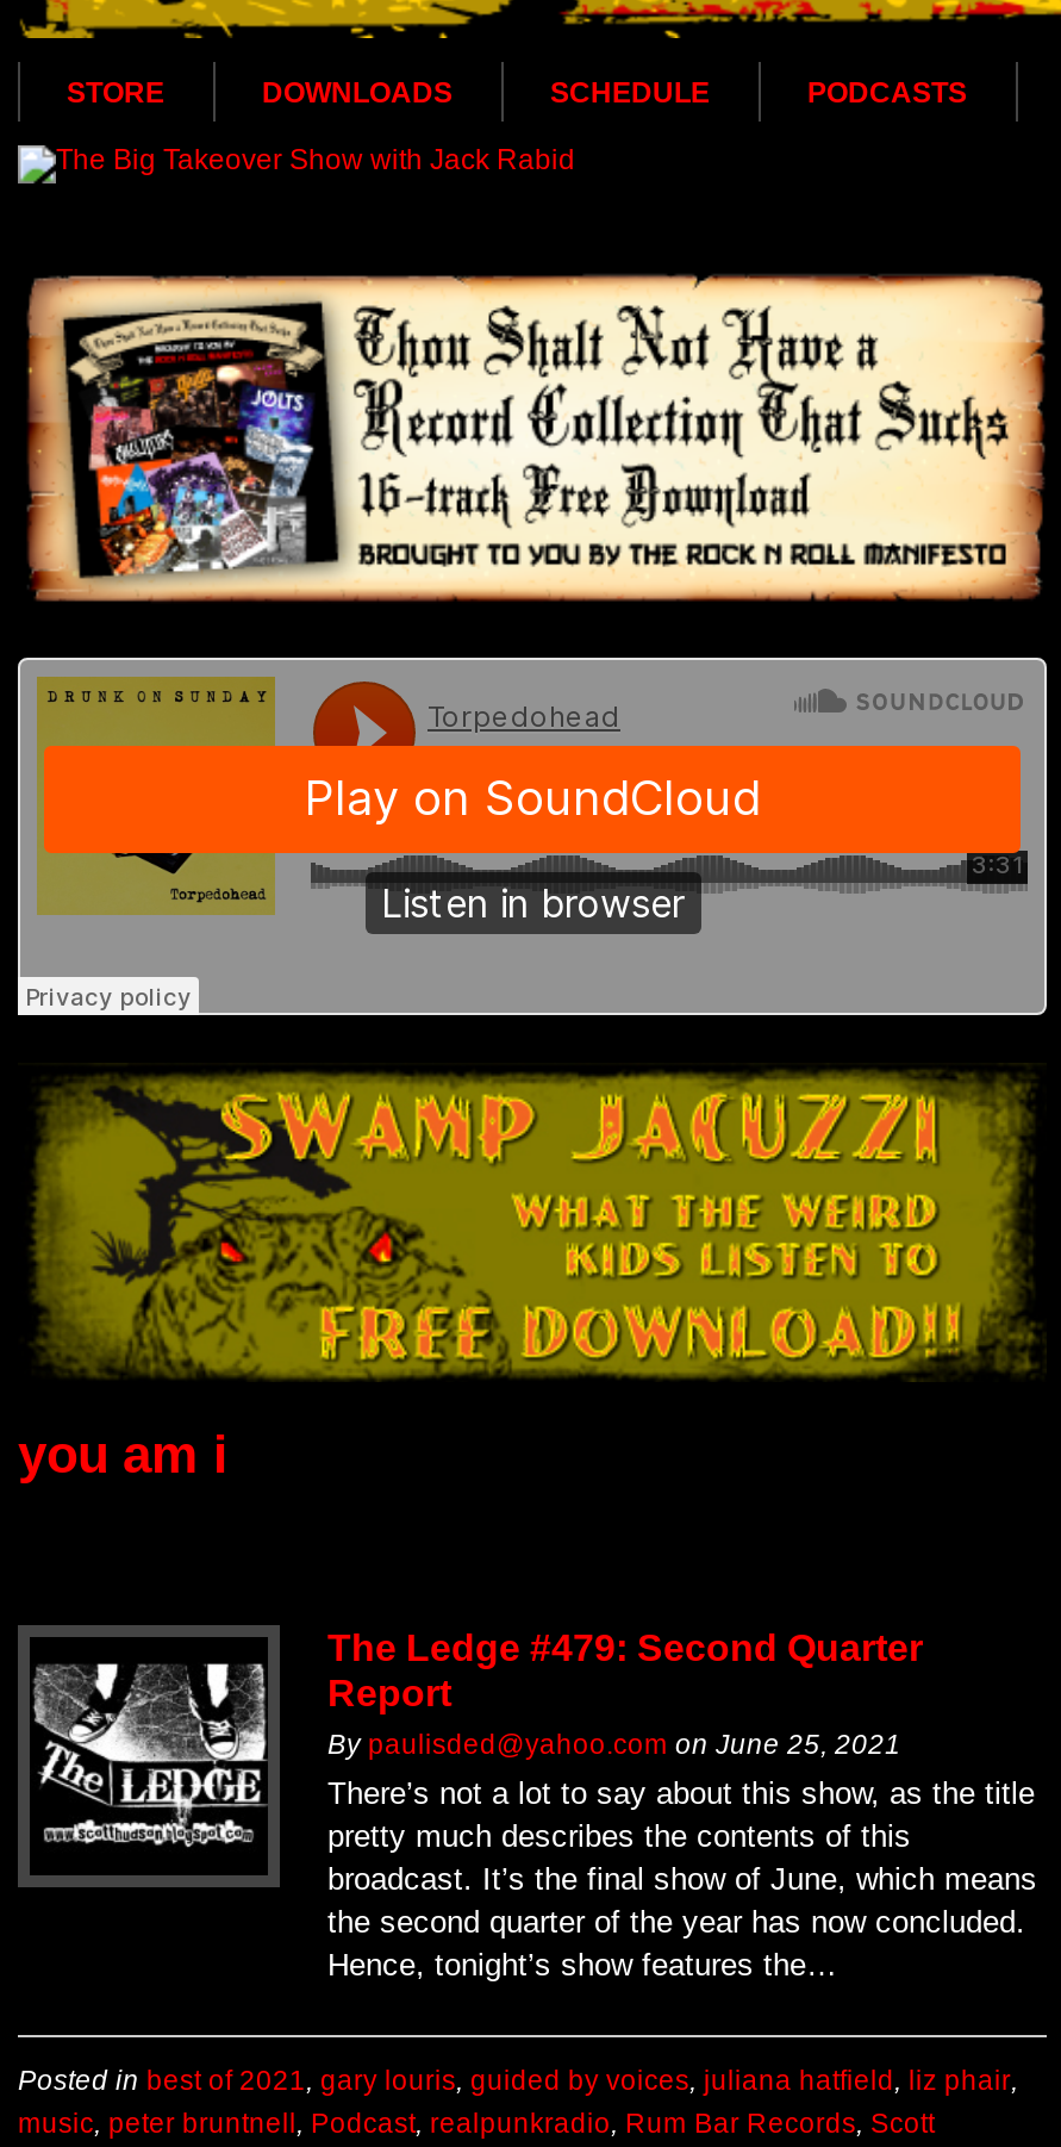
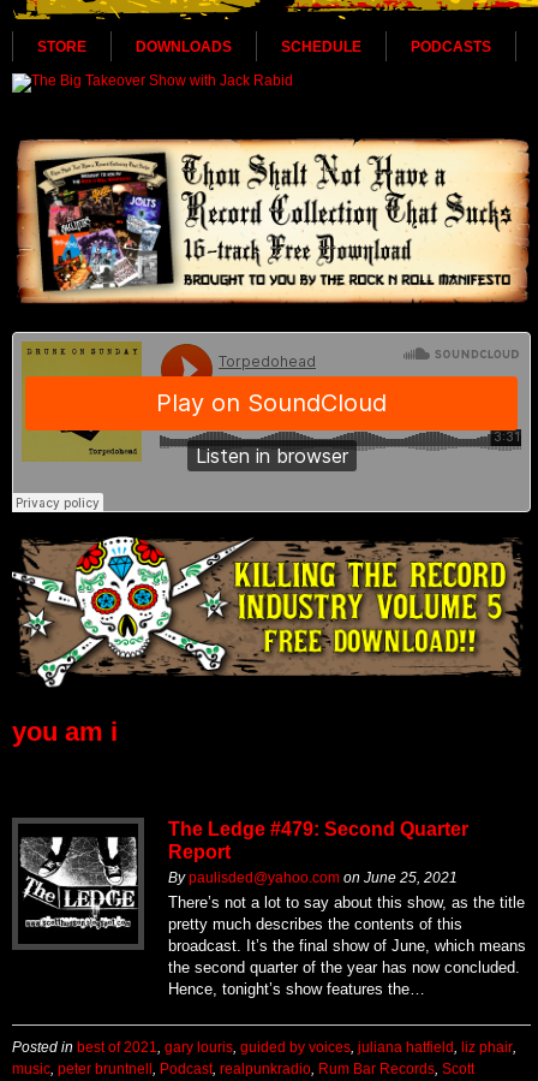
- [image]
+ [image]
